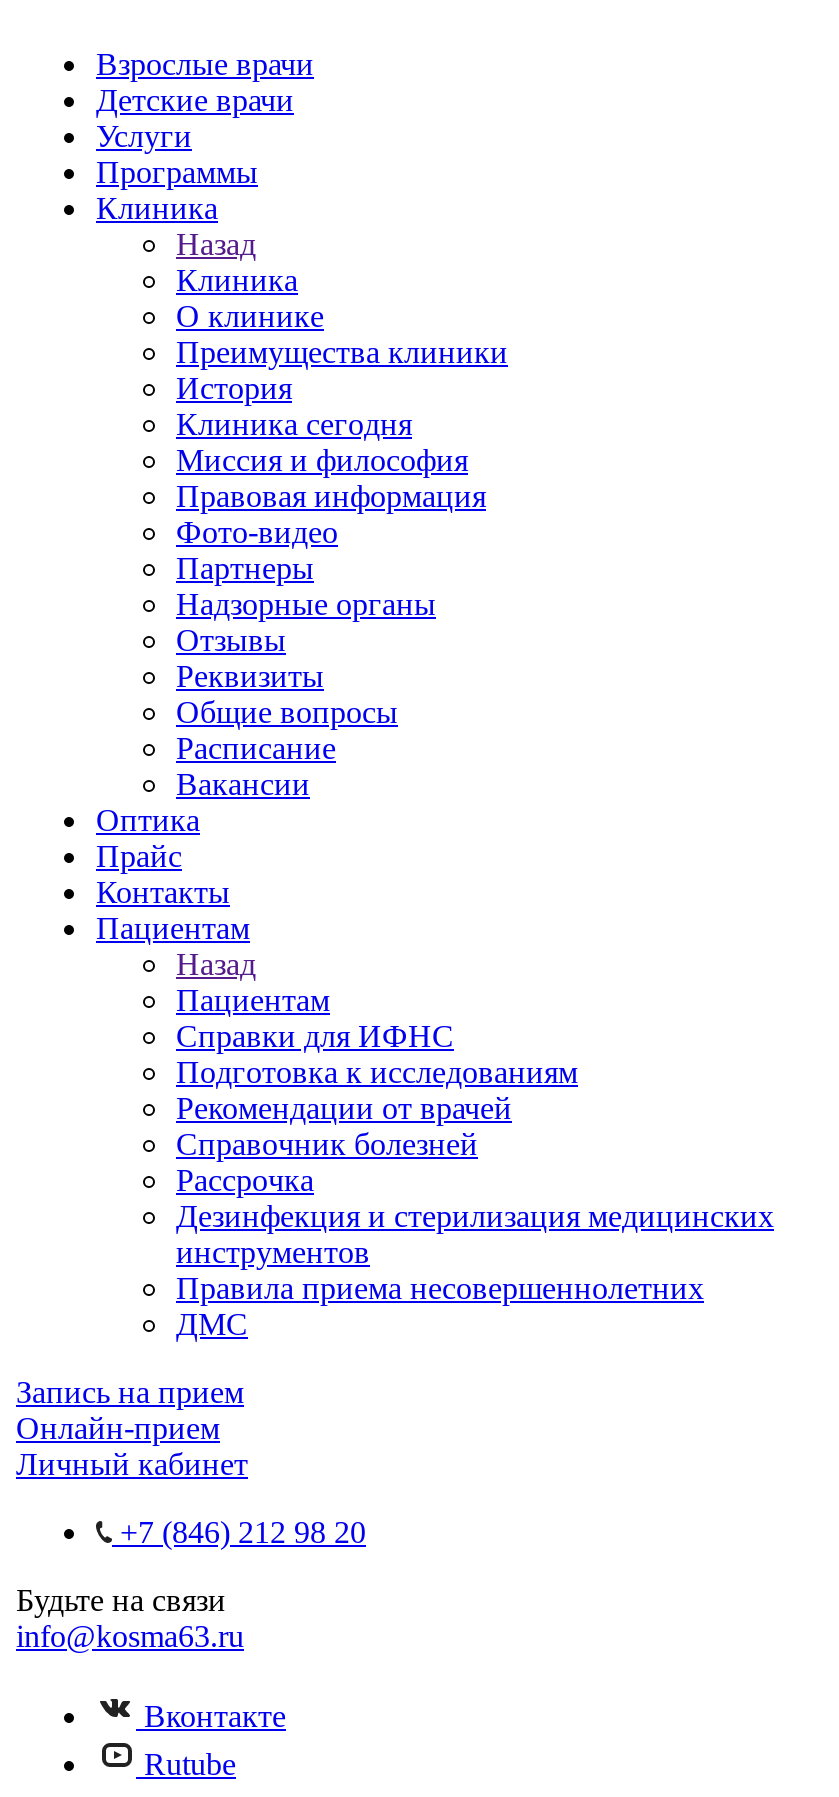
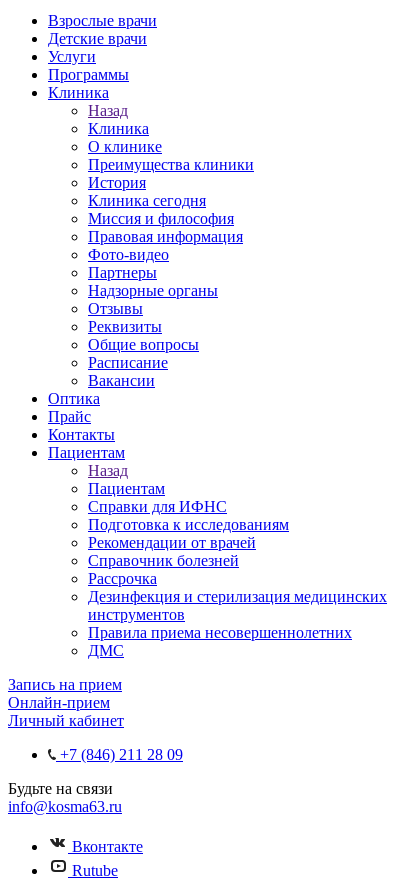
- +7 (846) 212 98 20
+ +7 (846) 211 28 09
